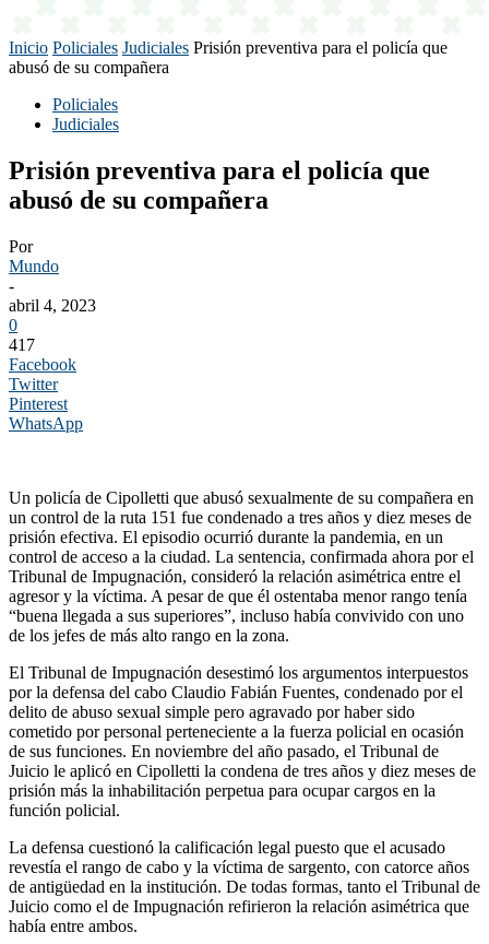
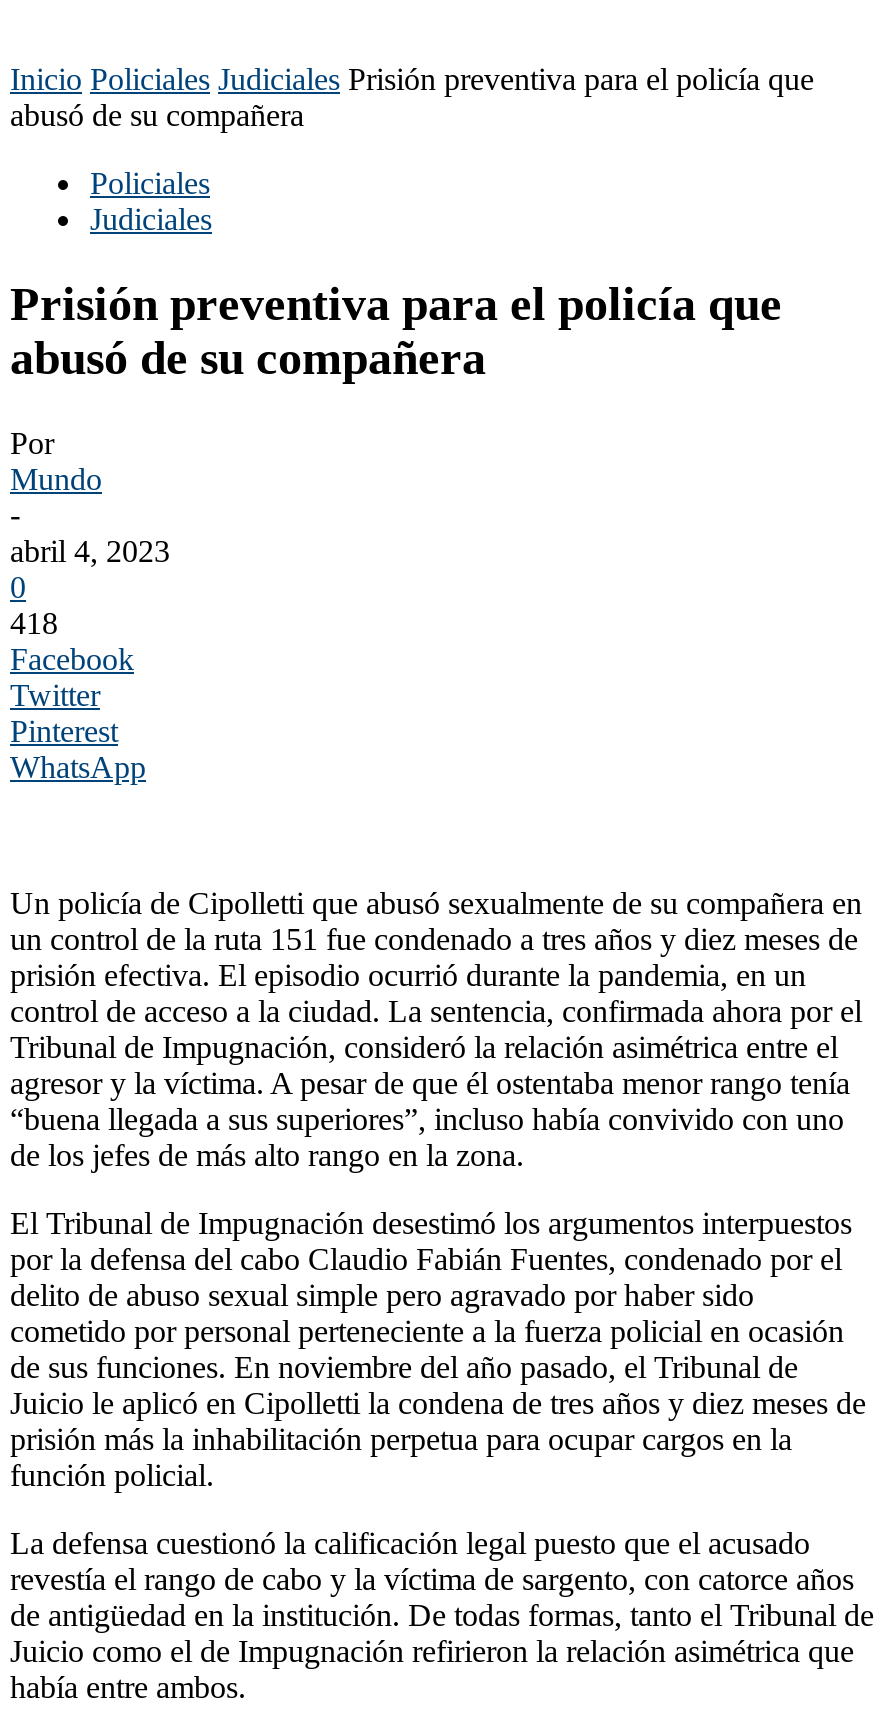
- 417
+ 418
